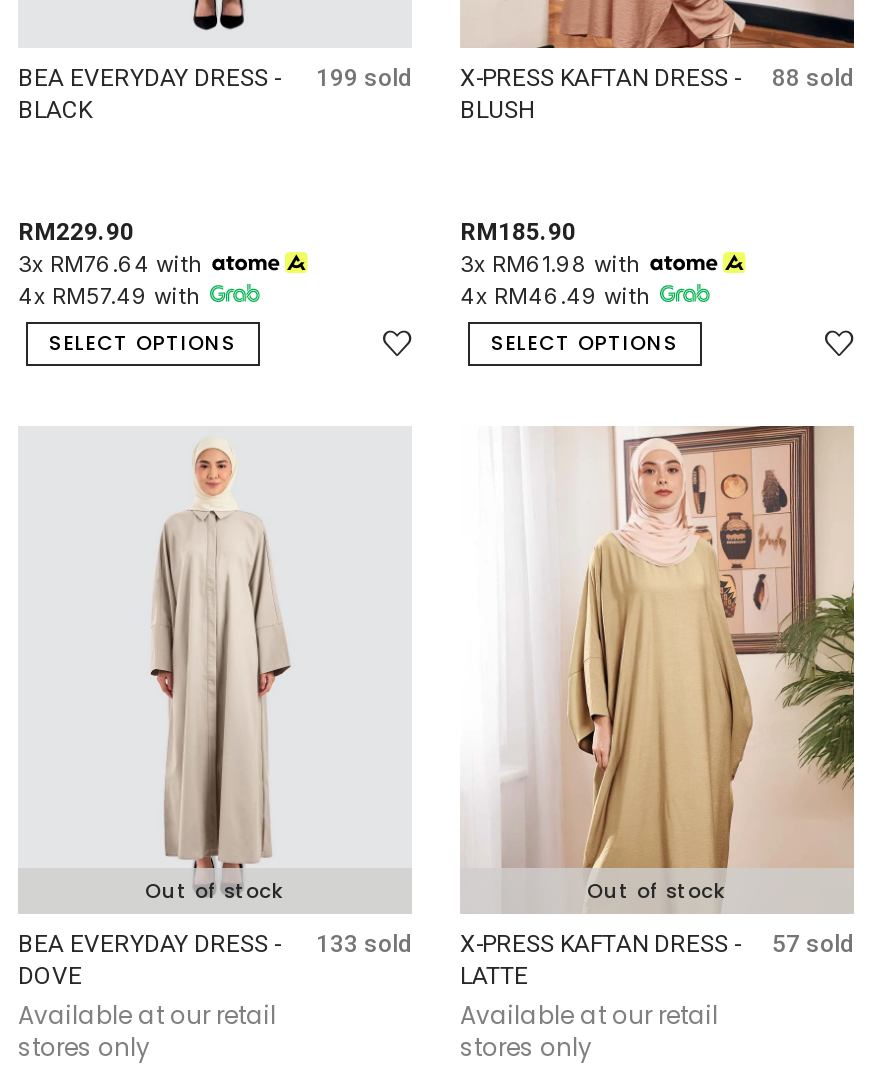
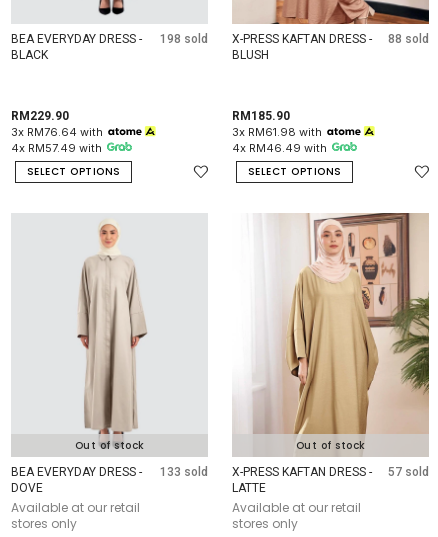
- BEA EVERYDAY DRESS - 199 sold X-PRESS KAFTAN DRESS - 88 sold
+ BEA EVERYDAY DRESS - 198 sold X-PRESS KAFTAN DRESS - 88 sold
